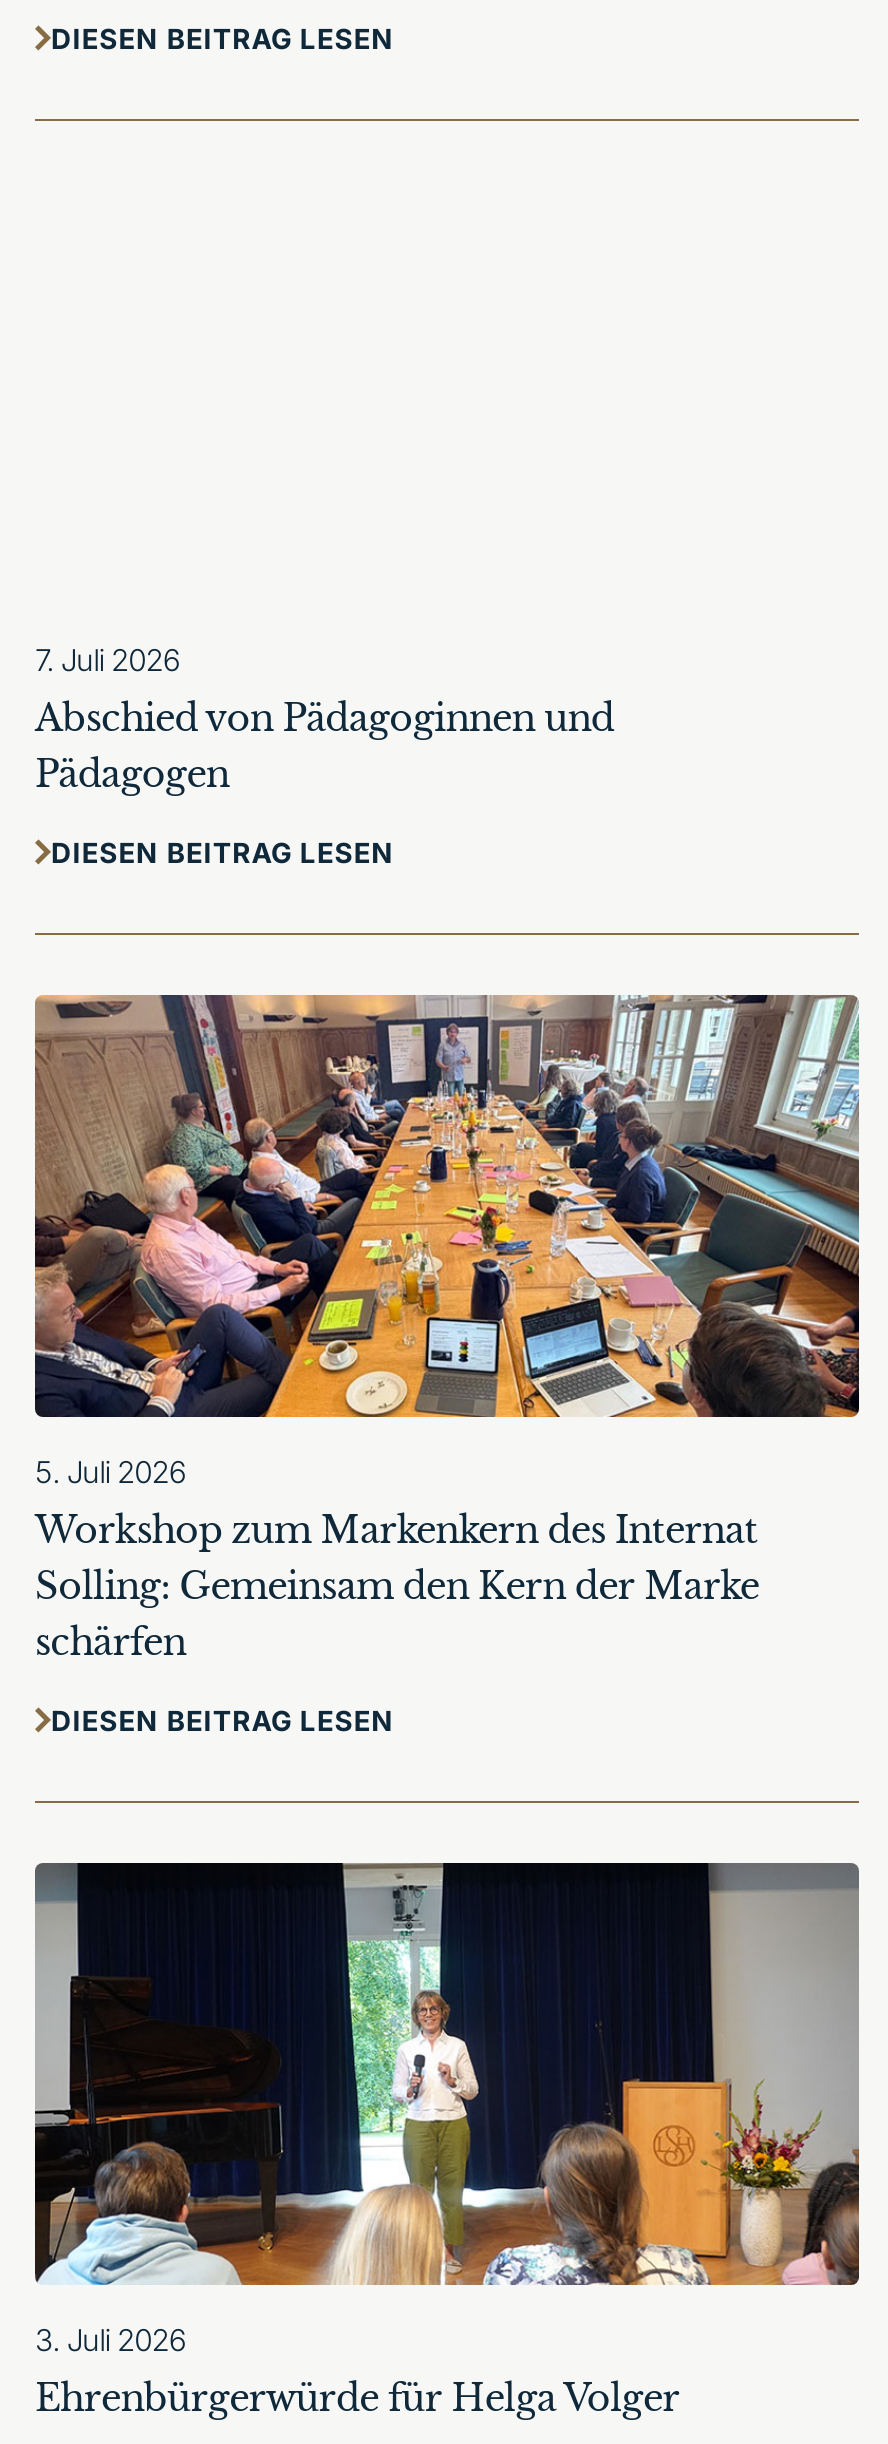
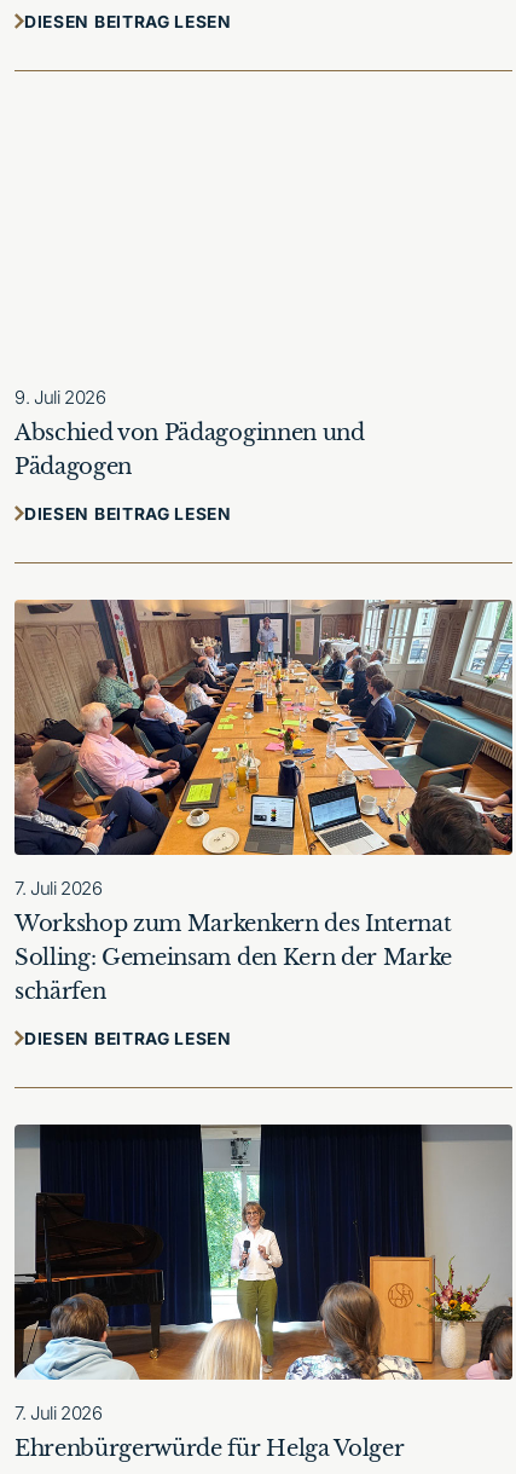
- 7. Juli 2026
+ 9. Juli 2026

- 5. Juli 2026
+ 7. Juli 2026

- 3. Juli 2026
+ 7. Juli 2026
